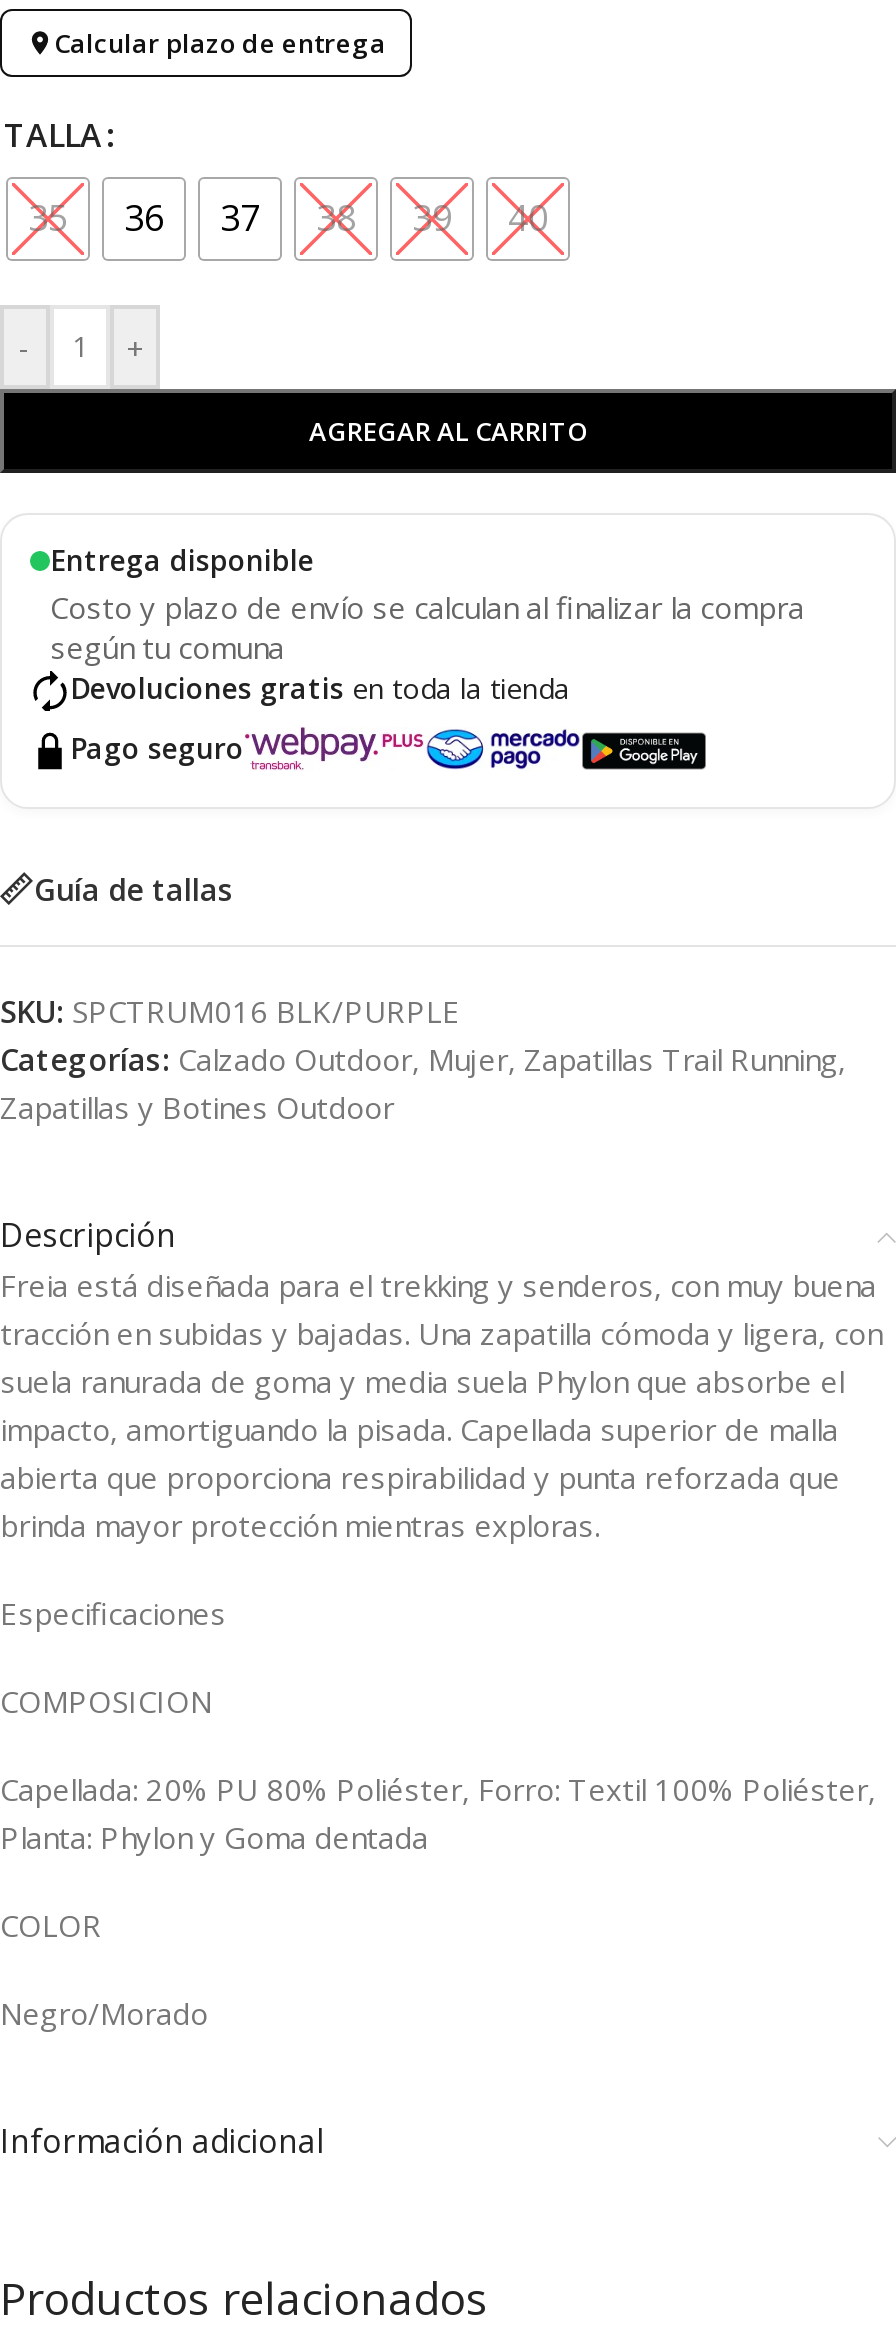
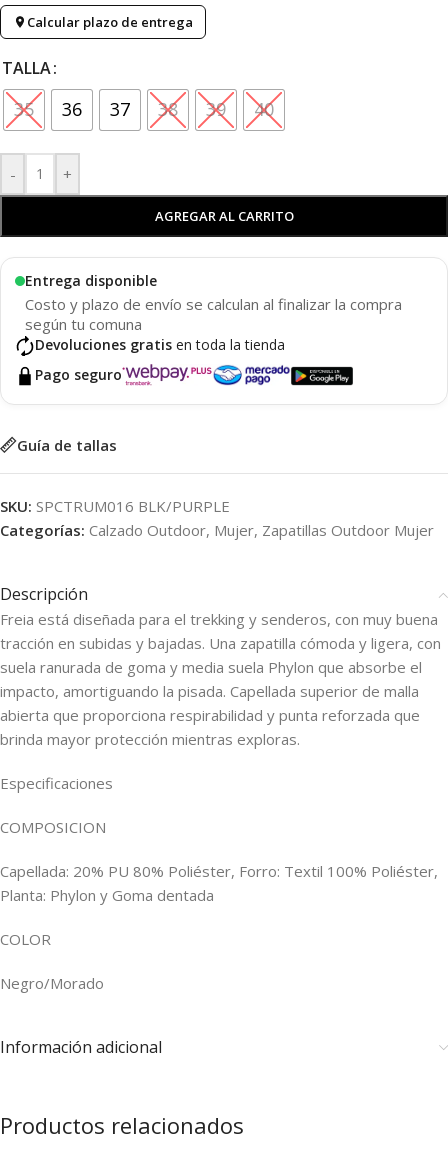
- Categorías: Calzado Outdoor, Mujer, Zapatillas Trail Running,
- Zapatillas y Botines Outdoor
+ Categorías: Calzado Outdoor, Mujer, Zapatillas Outdoor Mujer
